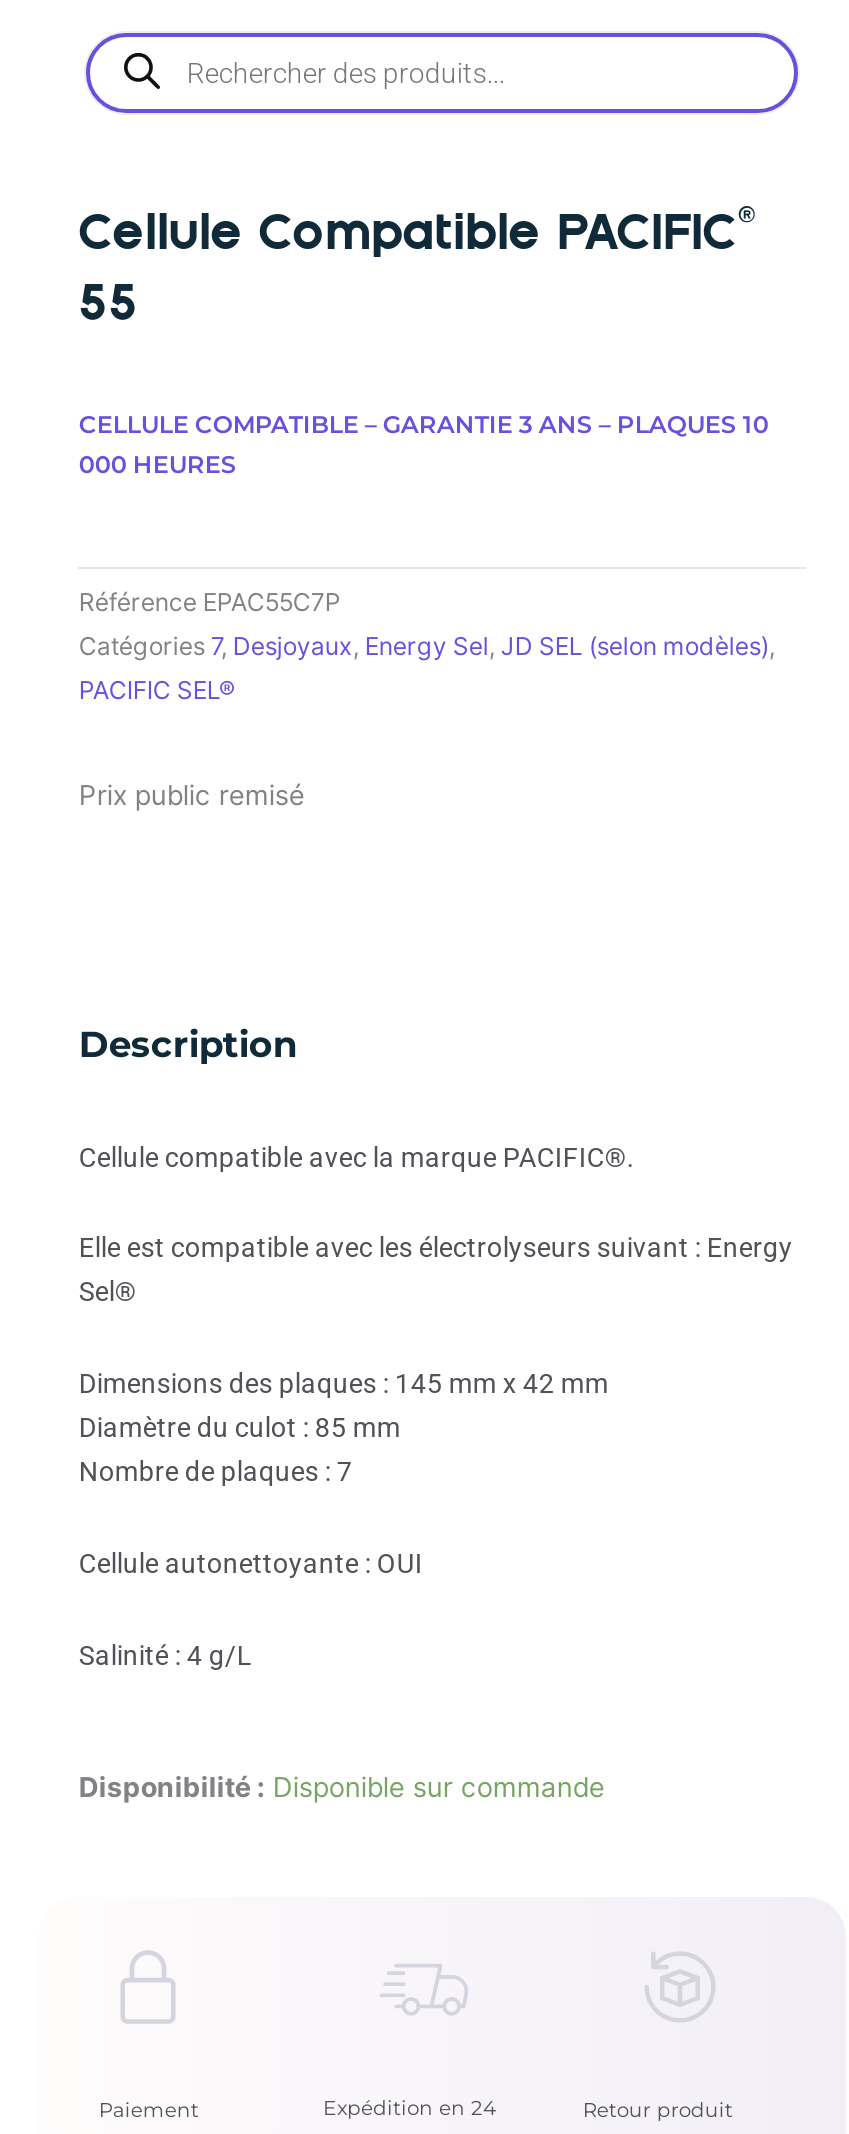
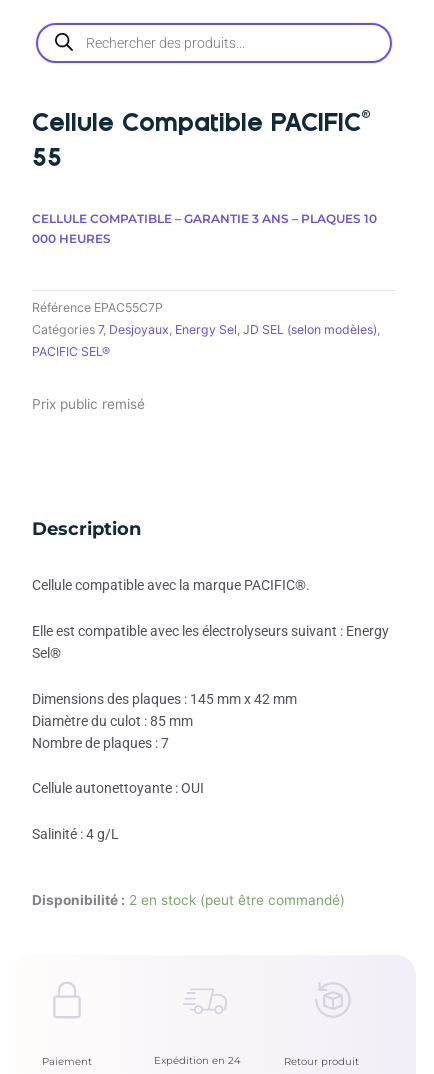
- Disponibilité : Disponible sur commande
+ Disponibilité : 2 en stock (peut être commandé)
